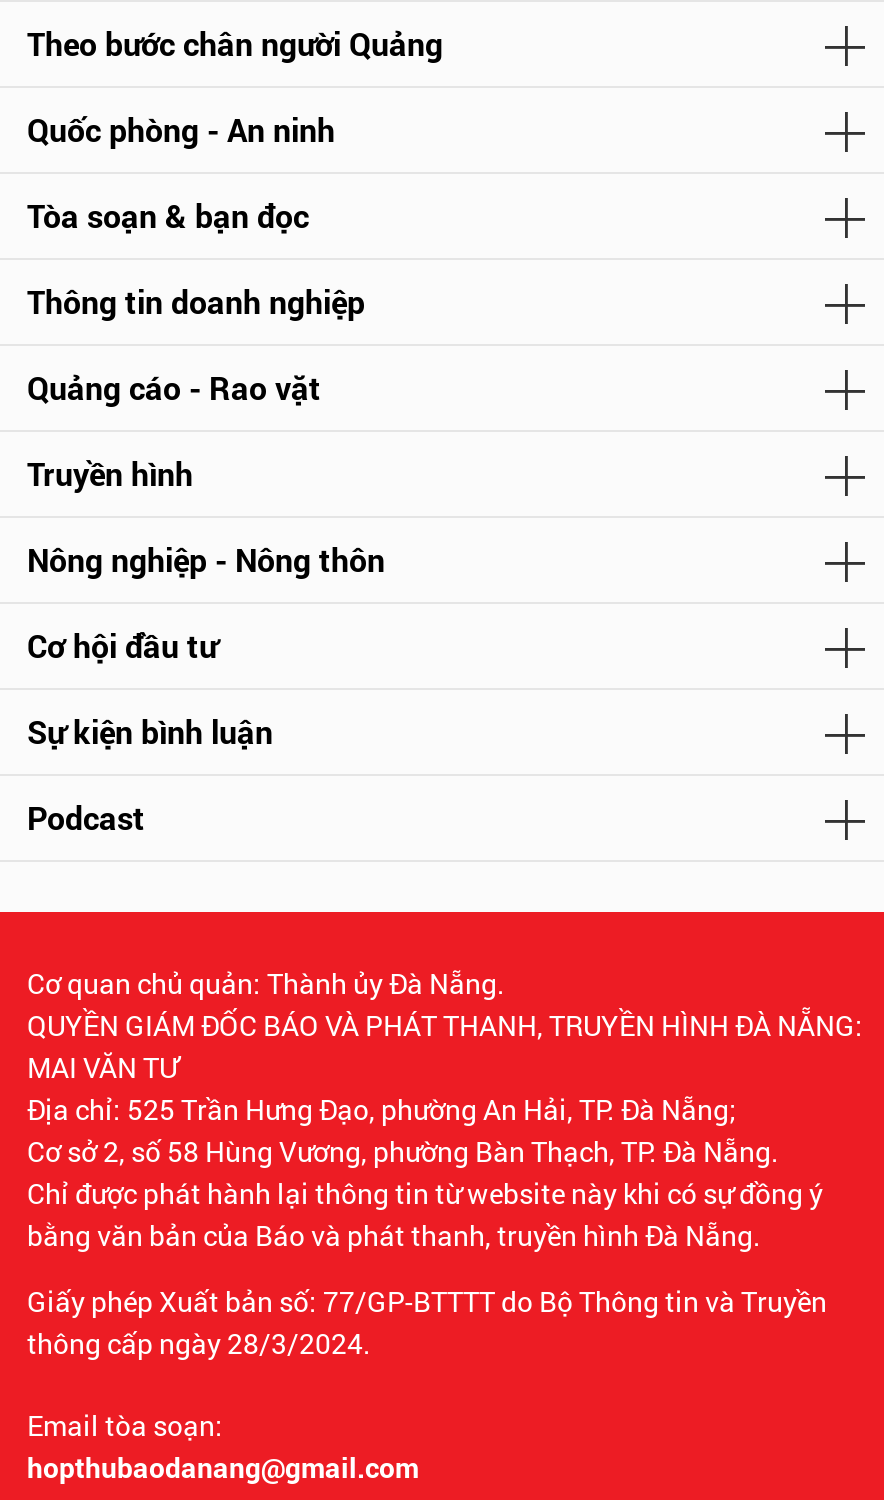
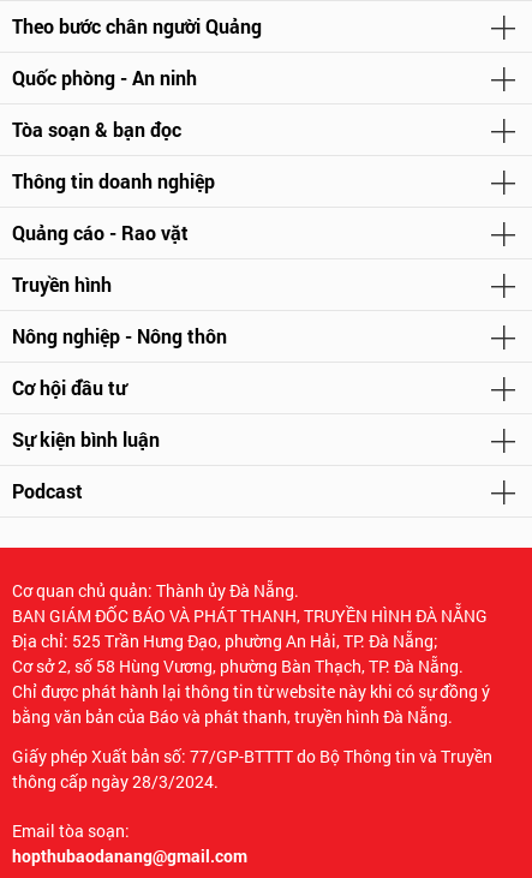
- QUYỀN GIÁM ĐỐC BÁO VÀ PHÁT THANH, TRUYỀN HÌNH ĐÀ NẴNG:
- MAI VĂN TƯ
+ BAN GIÁM ĐỐC BÁO VÀ PHÁT THANH, TRUYỀN HÌNH ĐÀ NẴNG
